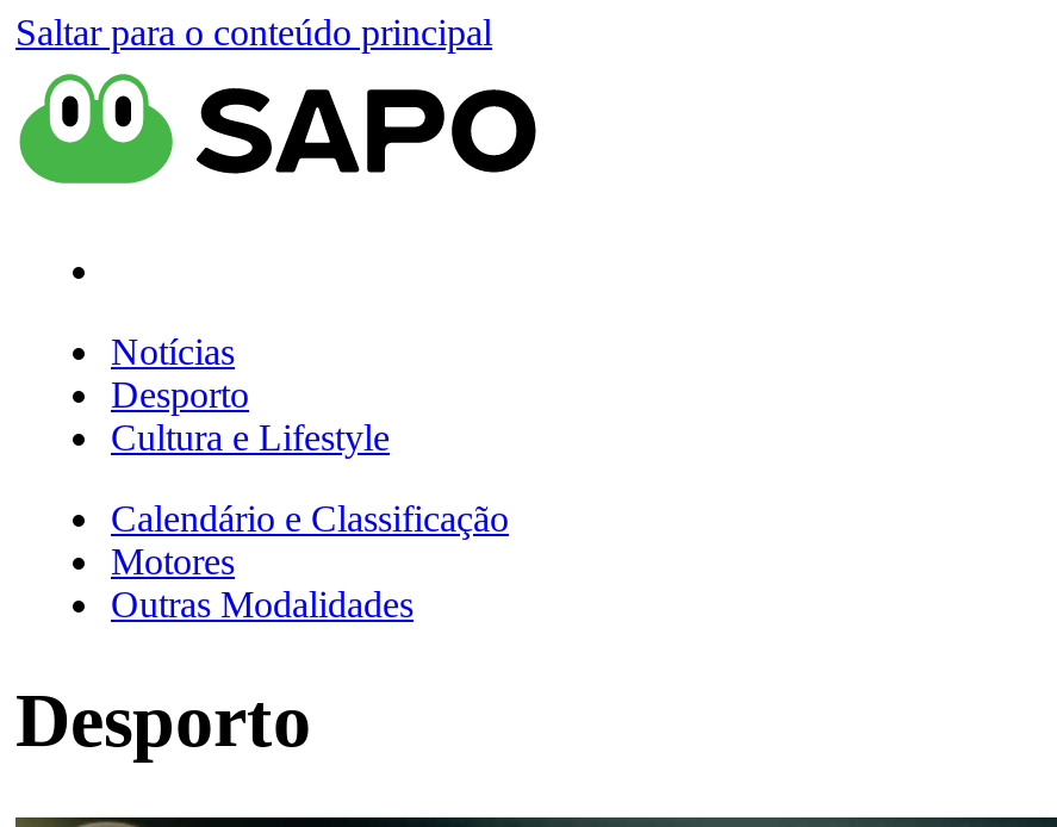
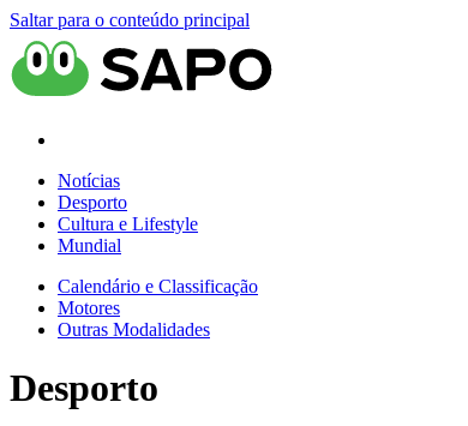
+ Mundial
